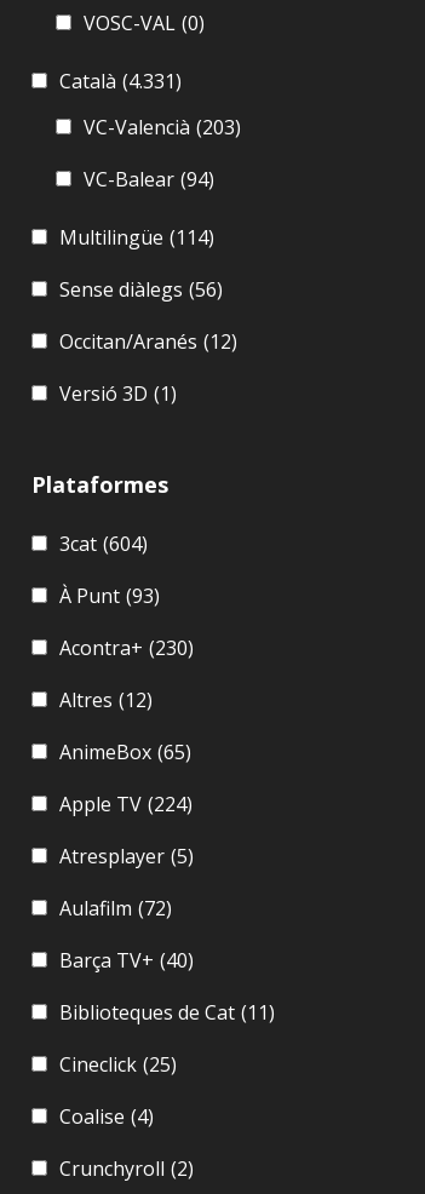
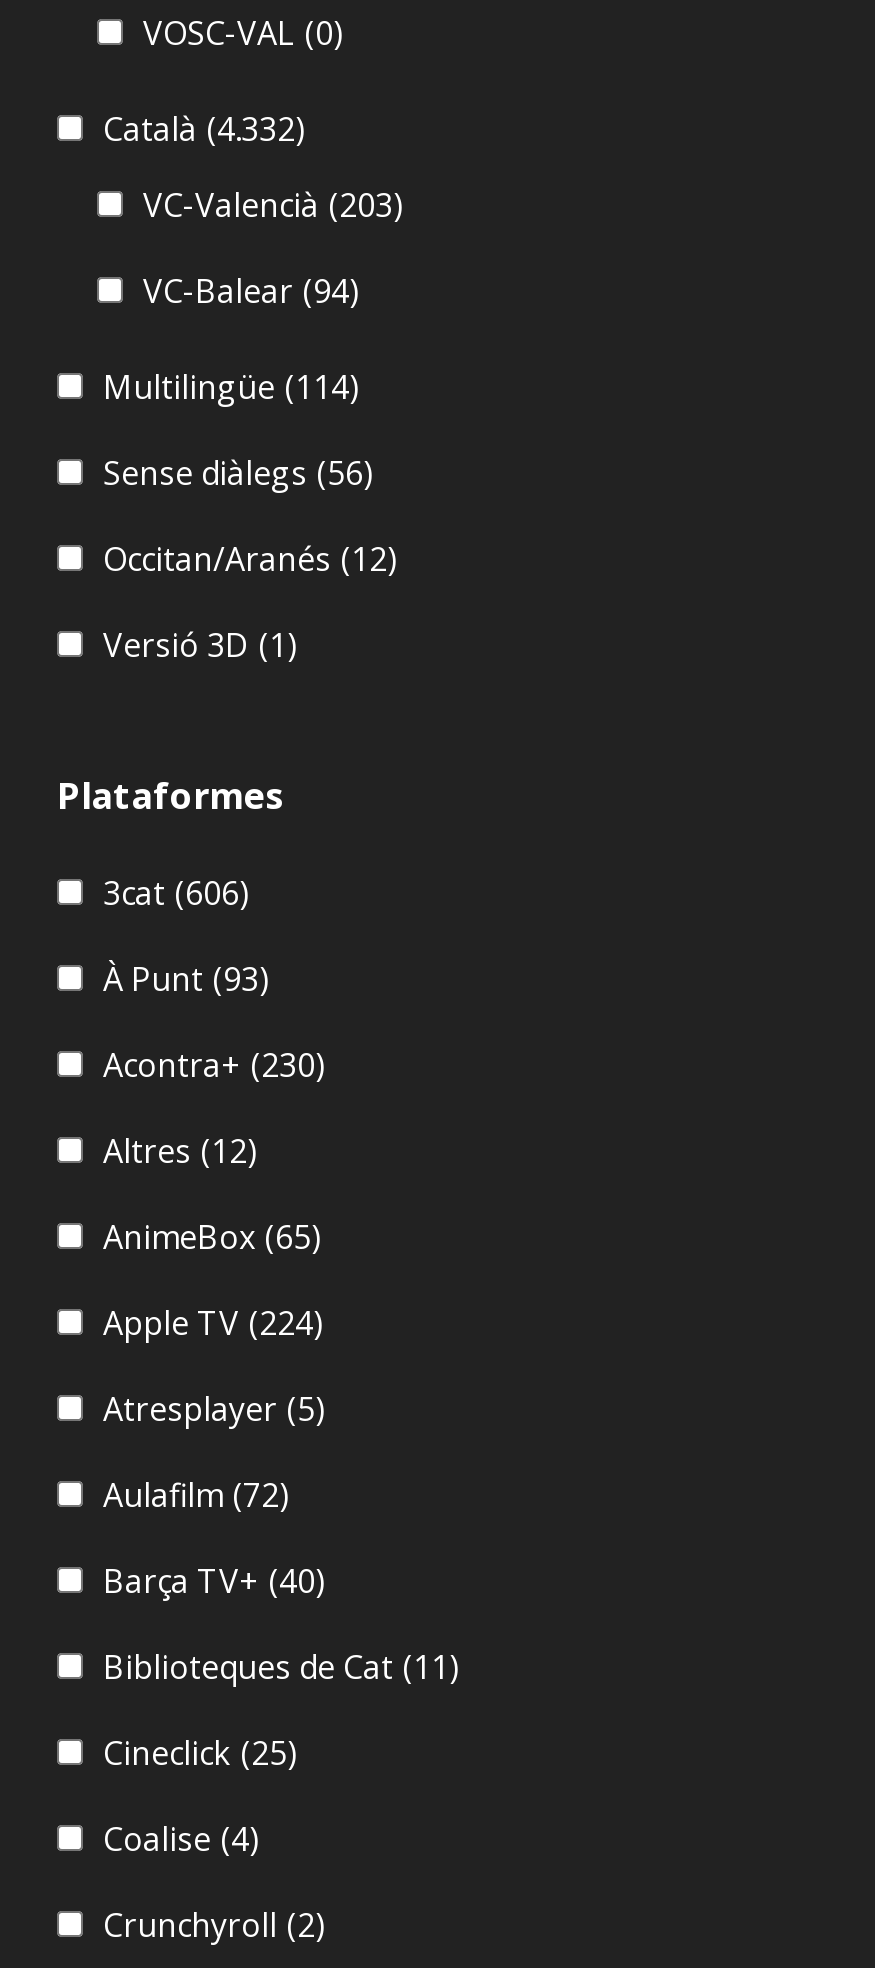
- Català (4.331)
+ Català (4.332)

- 3cat (604)
+ 3cat (606)
